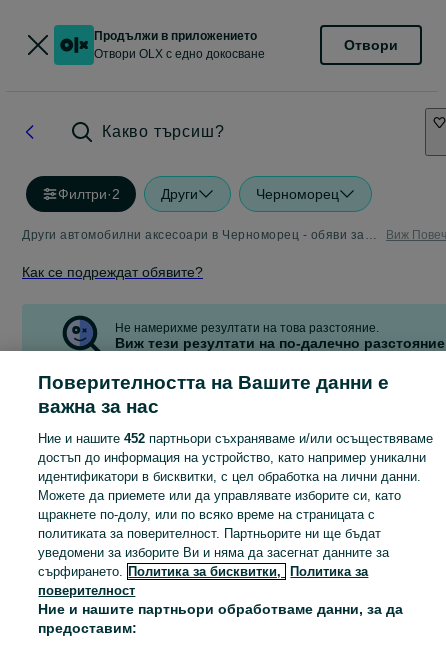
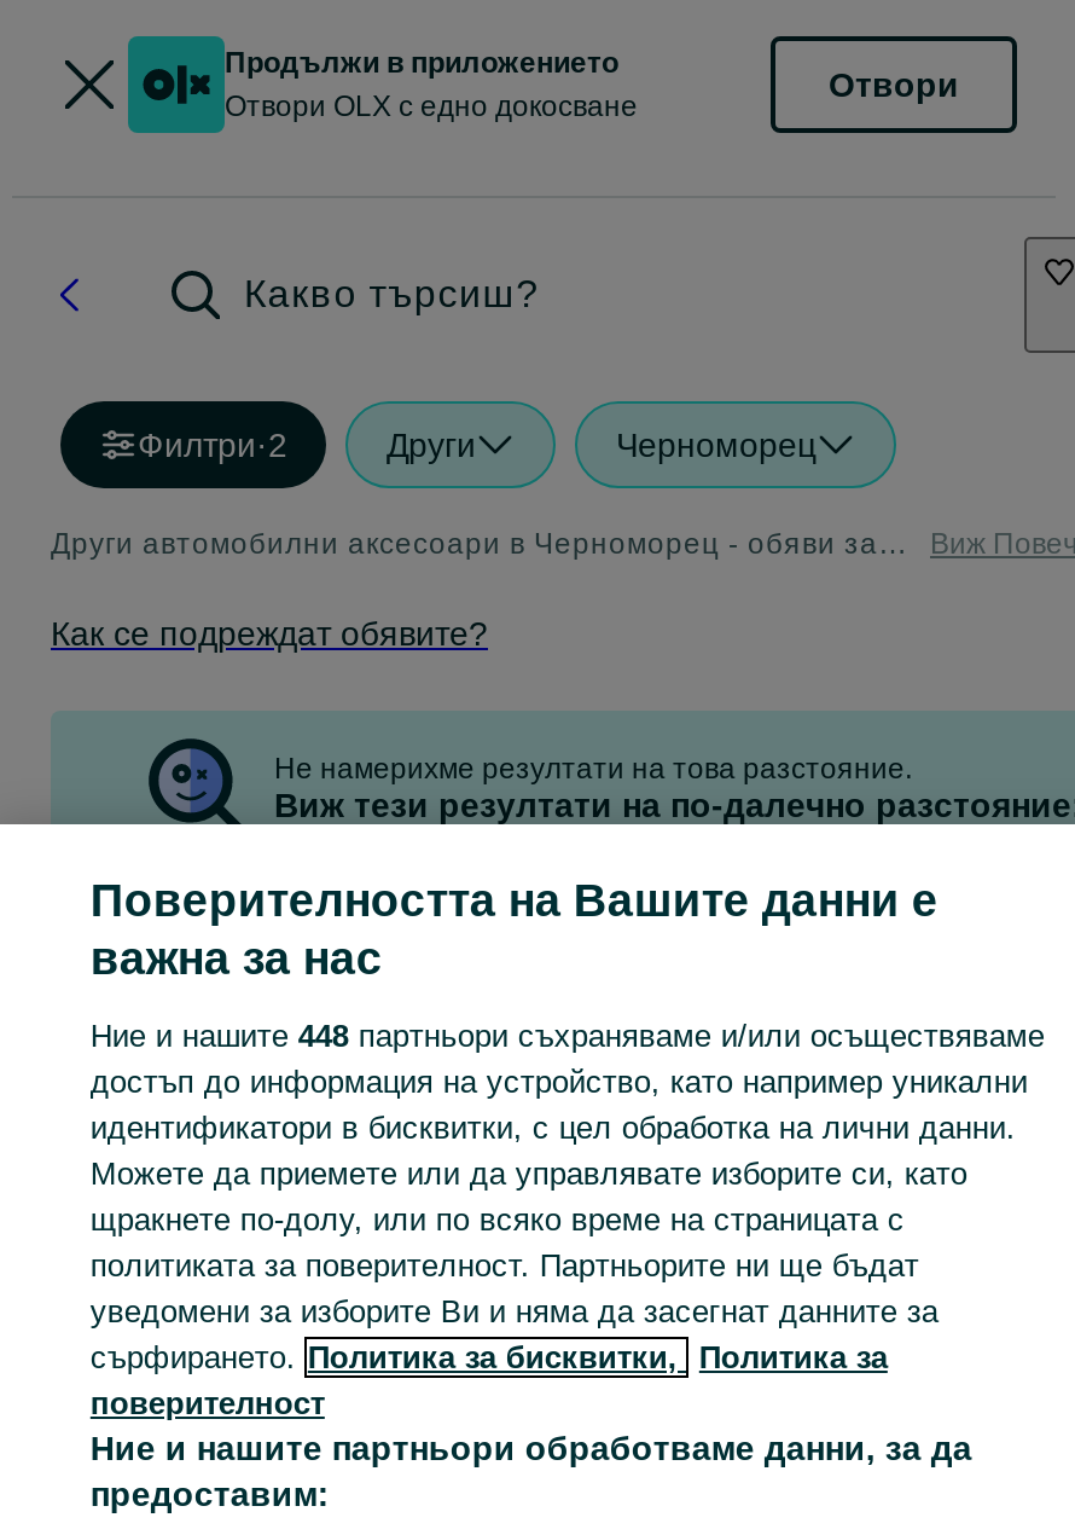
- Ние и нашите 452 партньори съхраняваме и/или осъществяваме
+ Ние и нашите 448 партньори съхраняваме и/или осъществяваме
